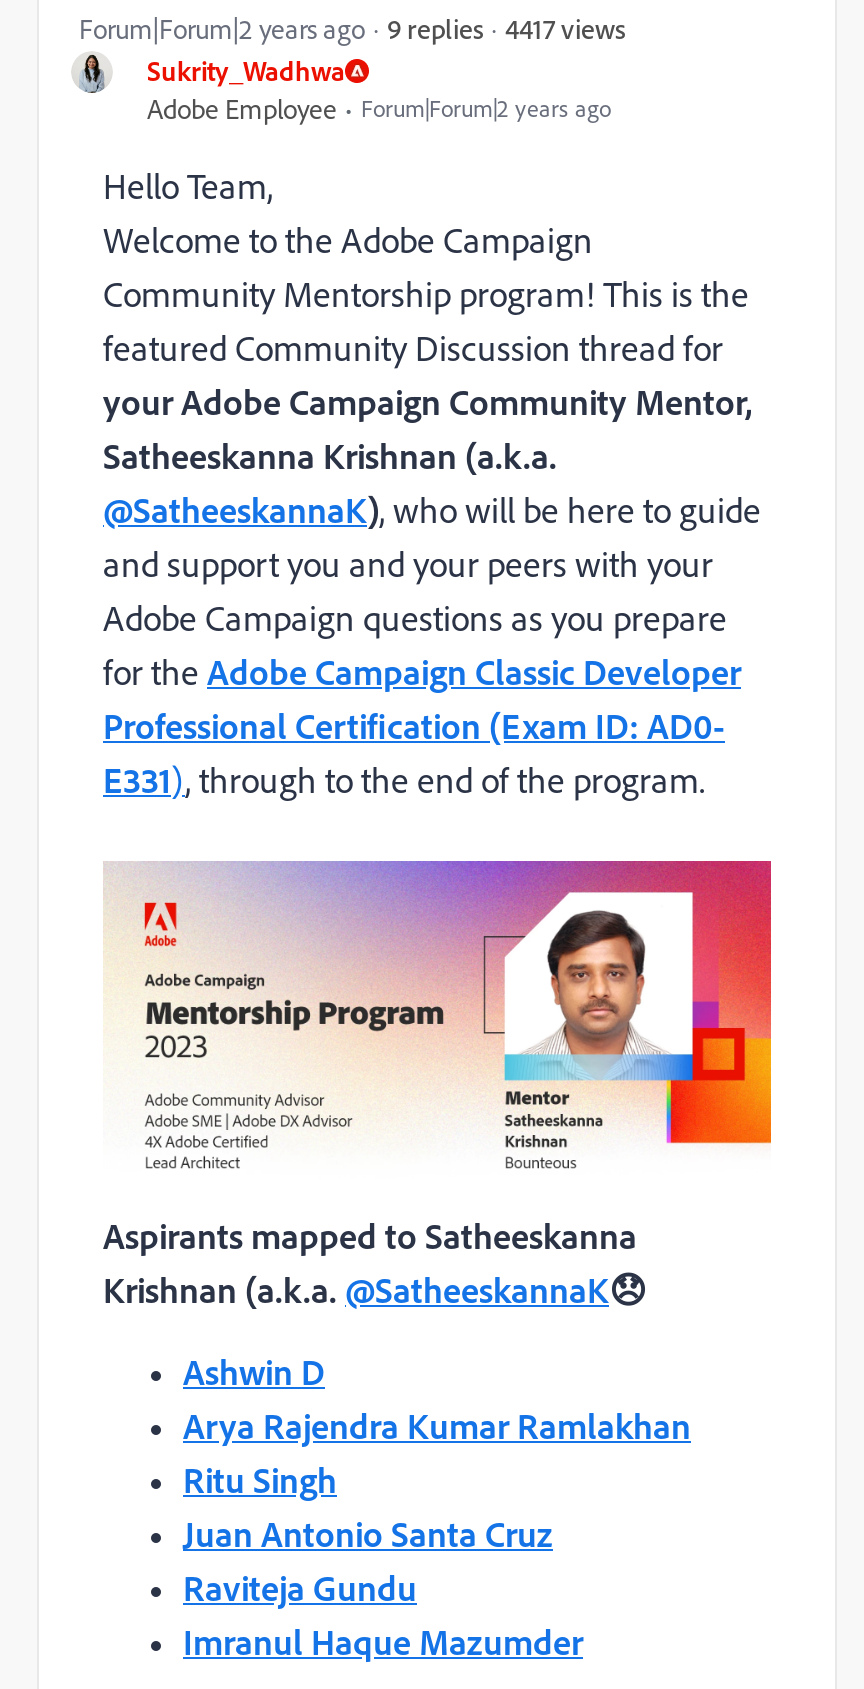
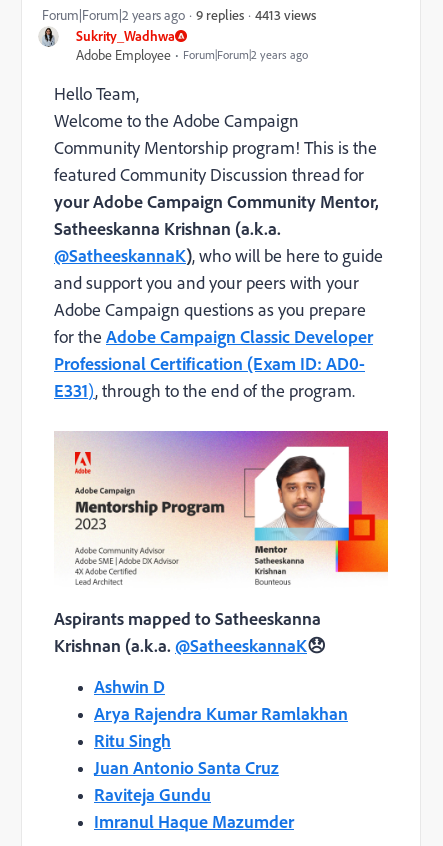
- 4417 views
+ 4413 views
